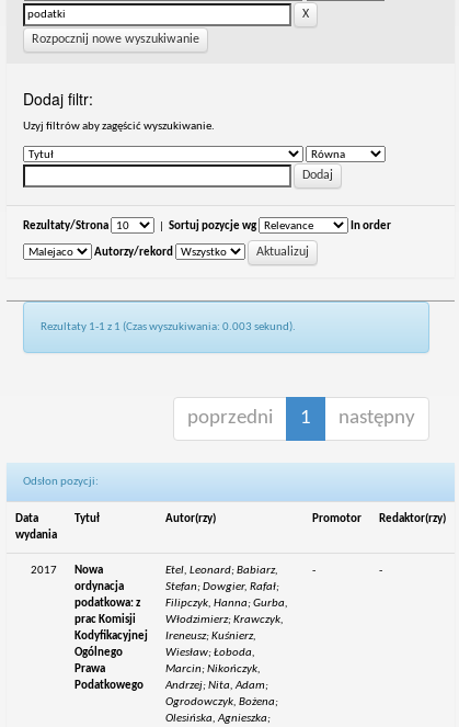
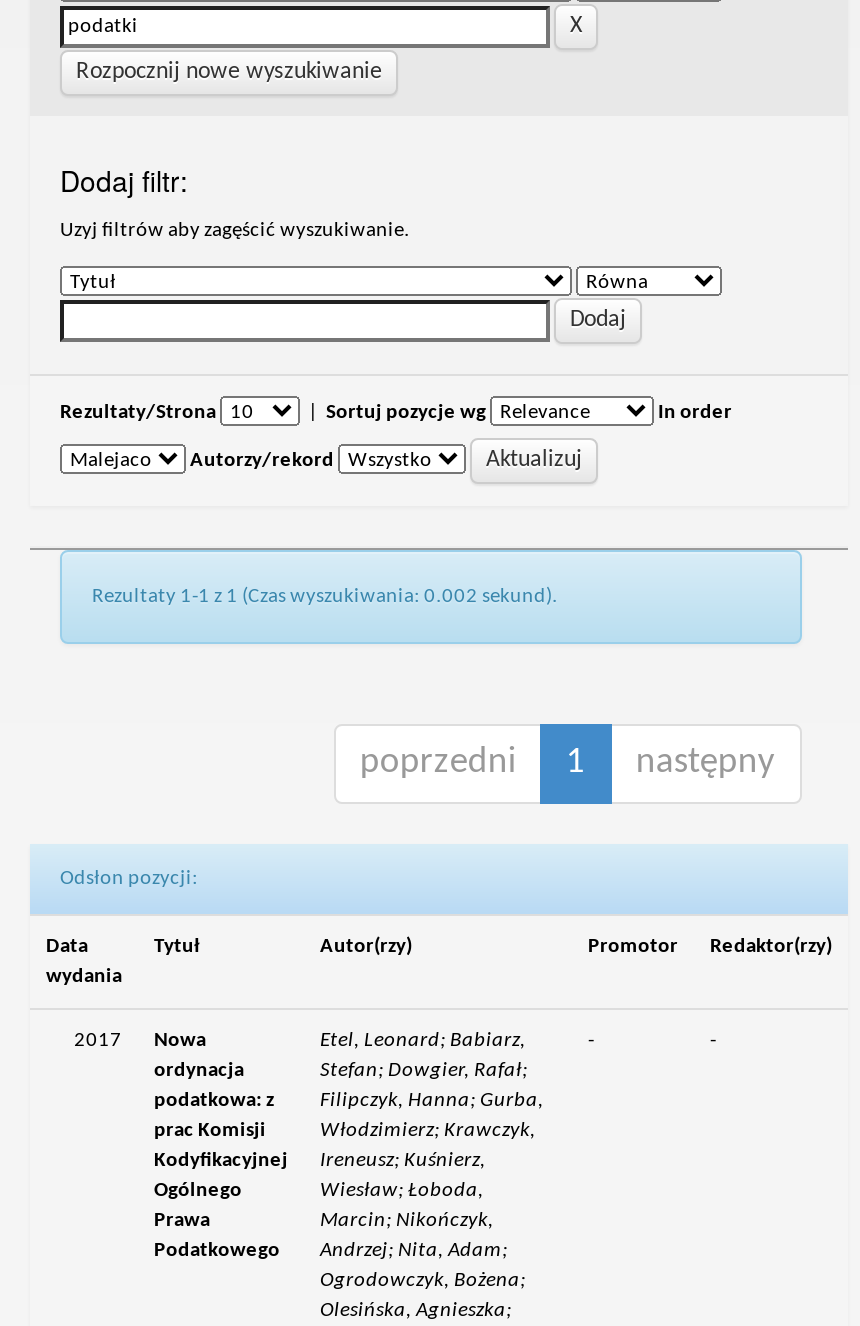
- Rezultaty 1-1 z 1 (Czas wyszukiwania: 0.003 sekund).
+ Rezultaty 1-1 z 1 (Czas wyszukiwania: 0.002 sekund).
